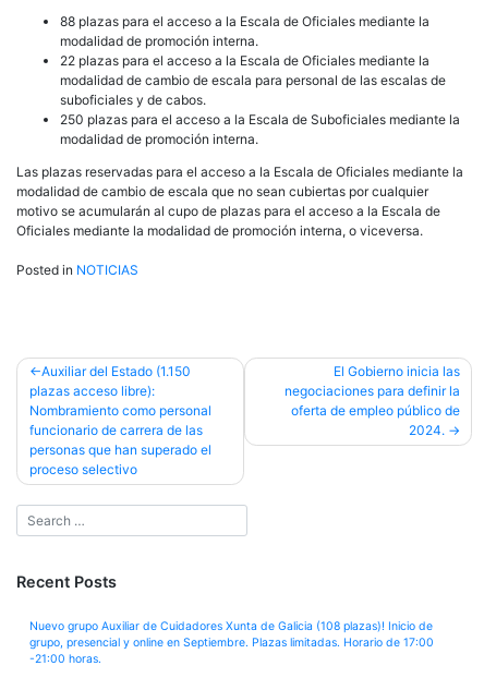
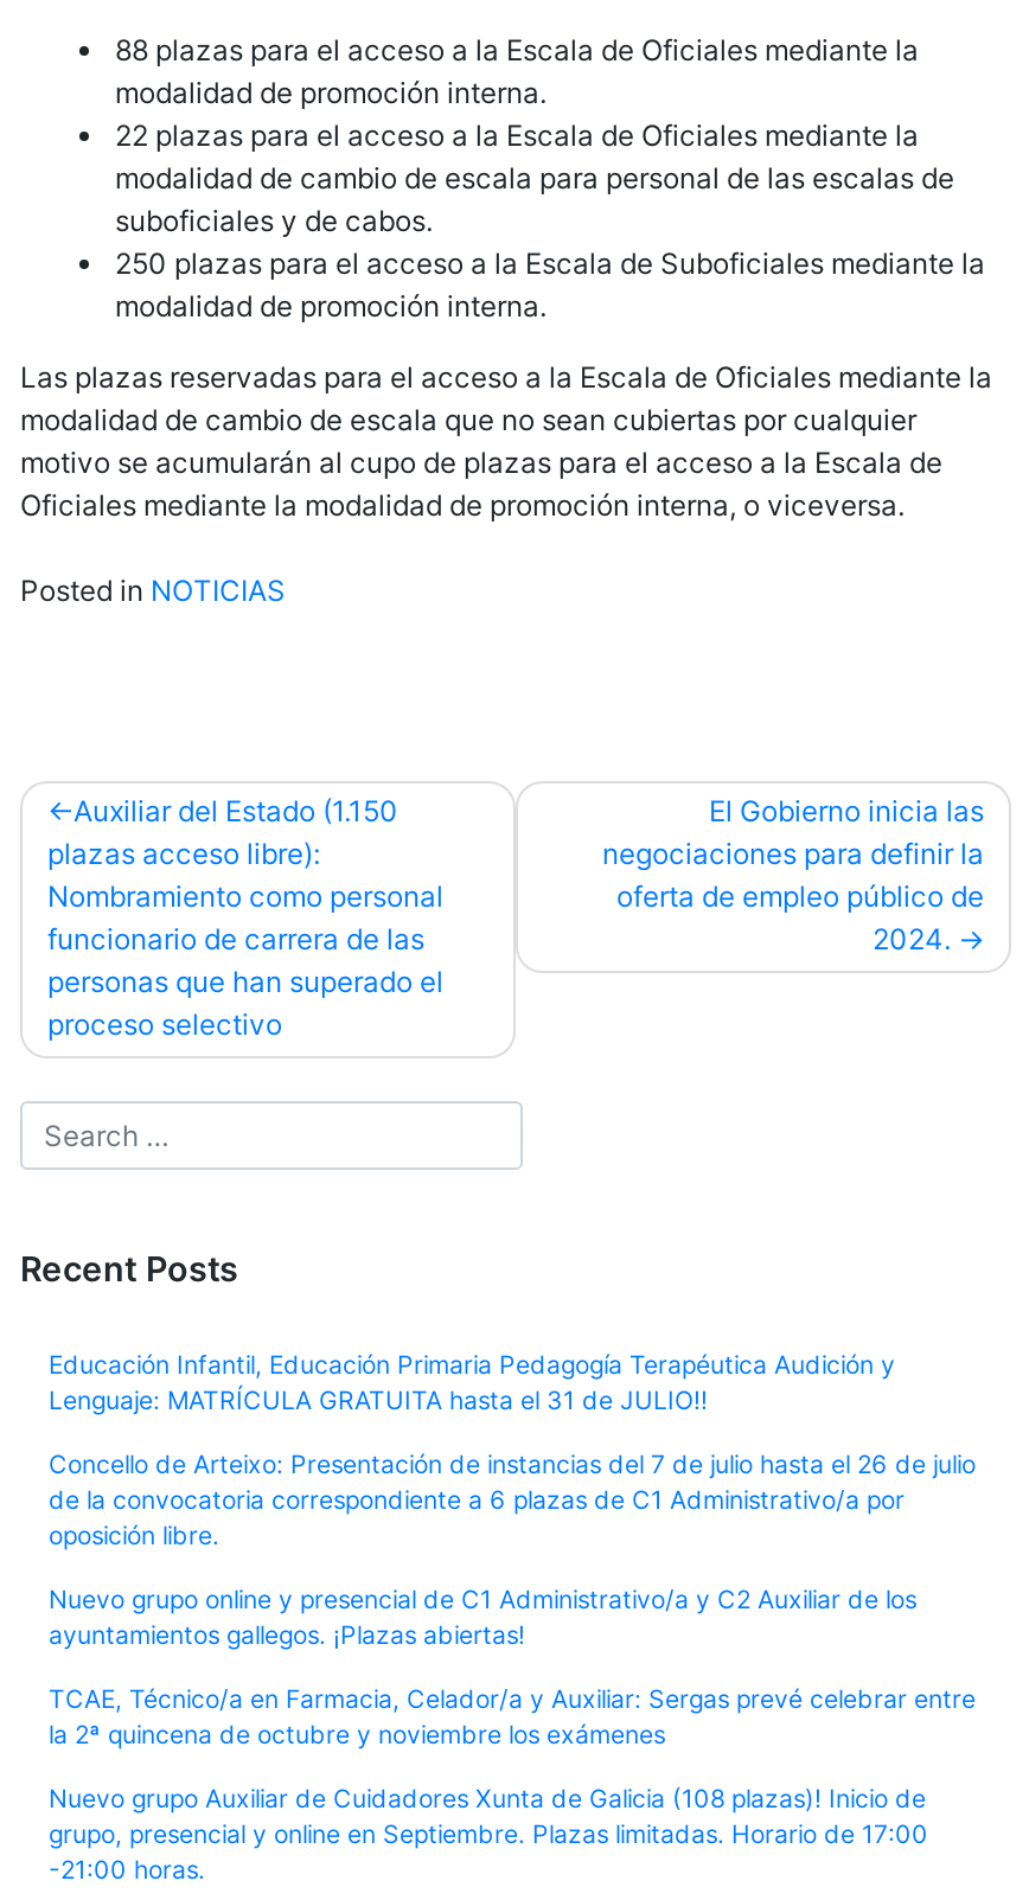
+ Educación Infantil, Educación Primaria Pedagogía Terapéutica Audición y
+ Lenguaje: MATRÍCULA GRATUITA hasta el 31 de JULIO!!
+ Concello de Arteixo: Presentación de instancias del 7 de julio hasta el 26 de julio
+ de la convocatoria correspondiente a 6 plazas de C1 Administrativo/a por
+ oposición libre.
+ Nuevo grupo online y presencial de C1 Administrativo/a y C2 Auxiliar de los
+ ayuntamientos gallegos. ¡Plazas abiertas!
+ TCAE, Técnico/a en Farmacia, Celador/a y Auxiliar: Sergas prevé celebrar entre
+ la 2ª quincena de octubre y noviembre los exámenes
